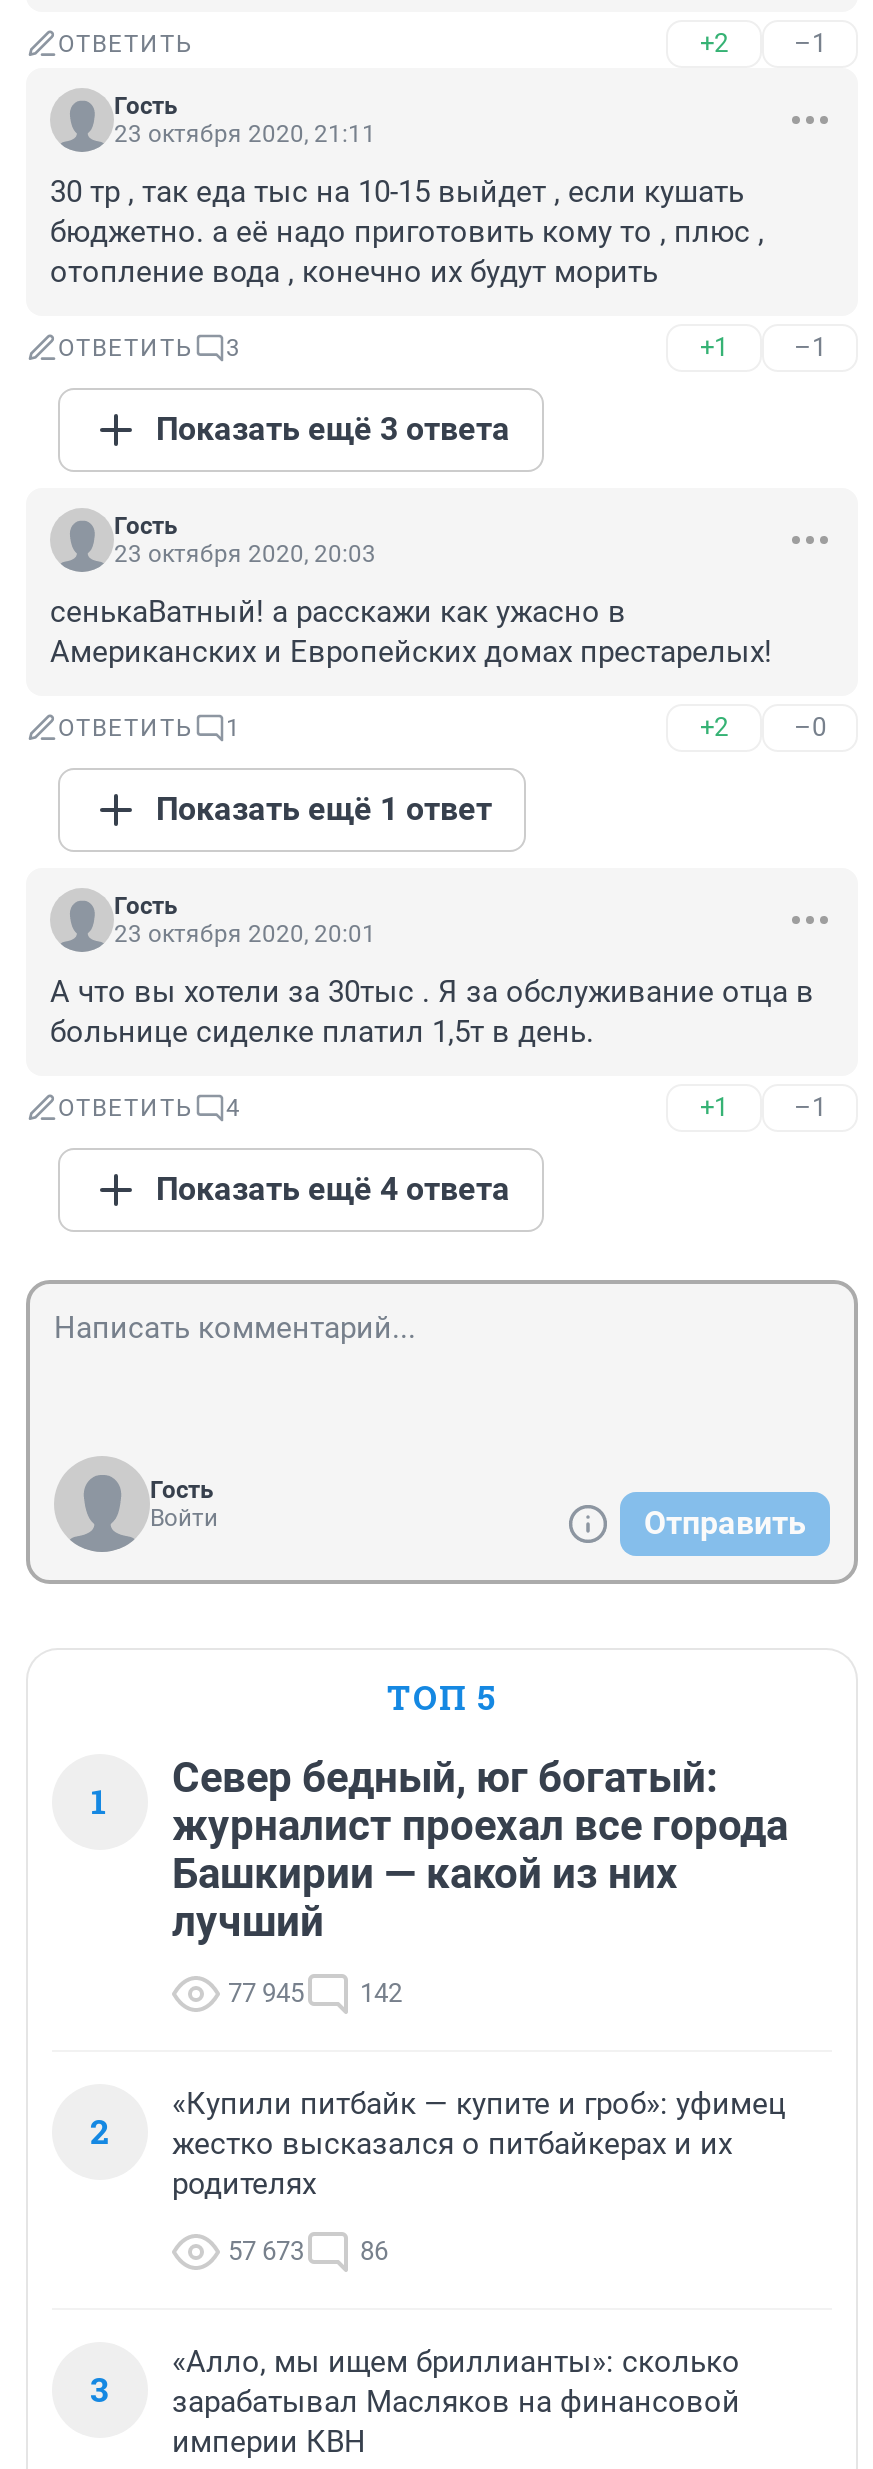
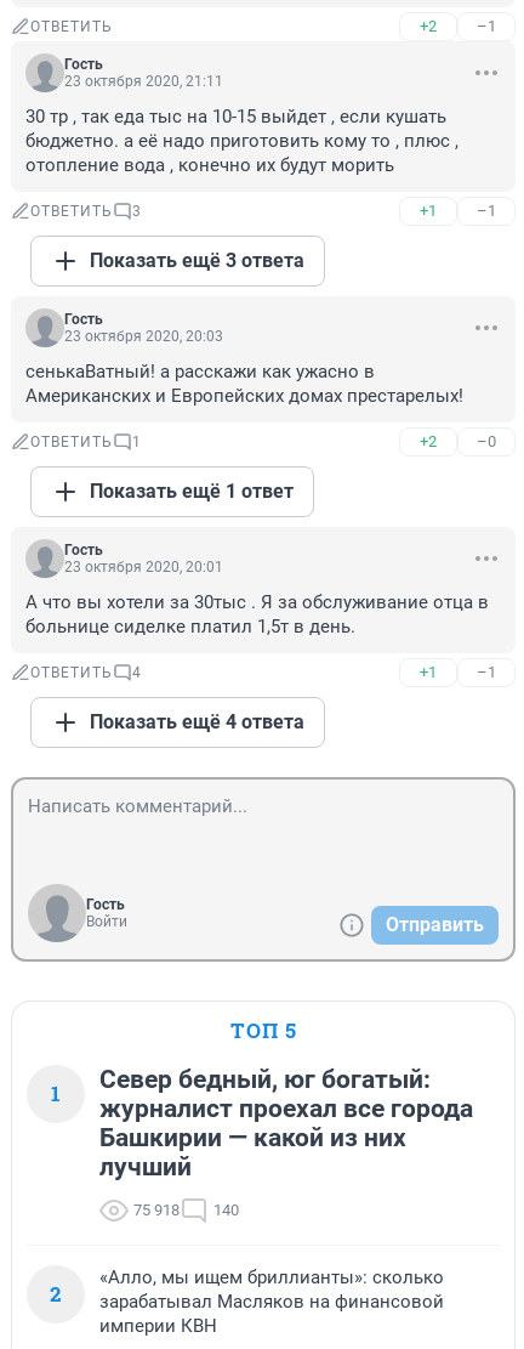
- 77 945
+ 75 918

- 142
+ 140

- «Купили питбайк — купите и гроб»: уфимец
- жестко высказался о питбайкерах и их
- родителях
- 57 673
- 86
- 3
